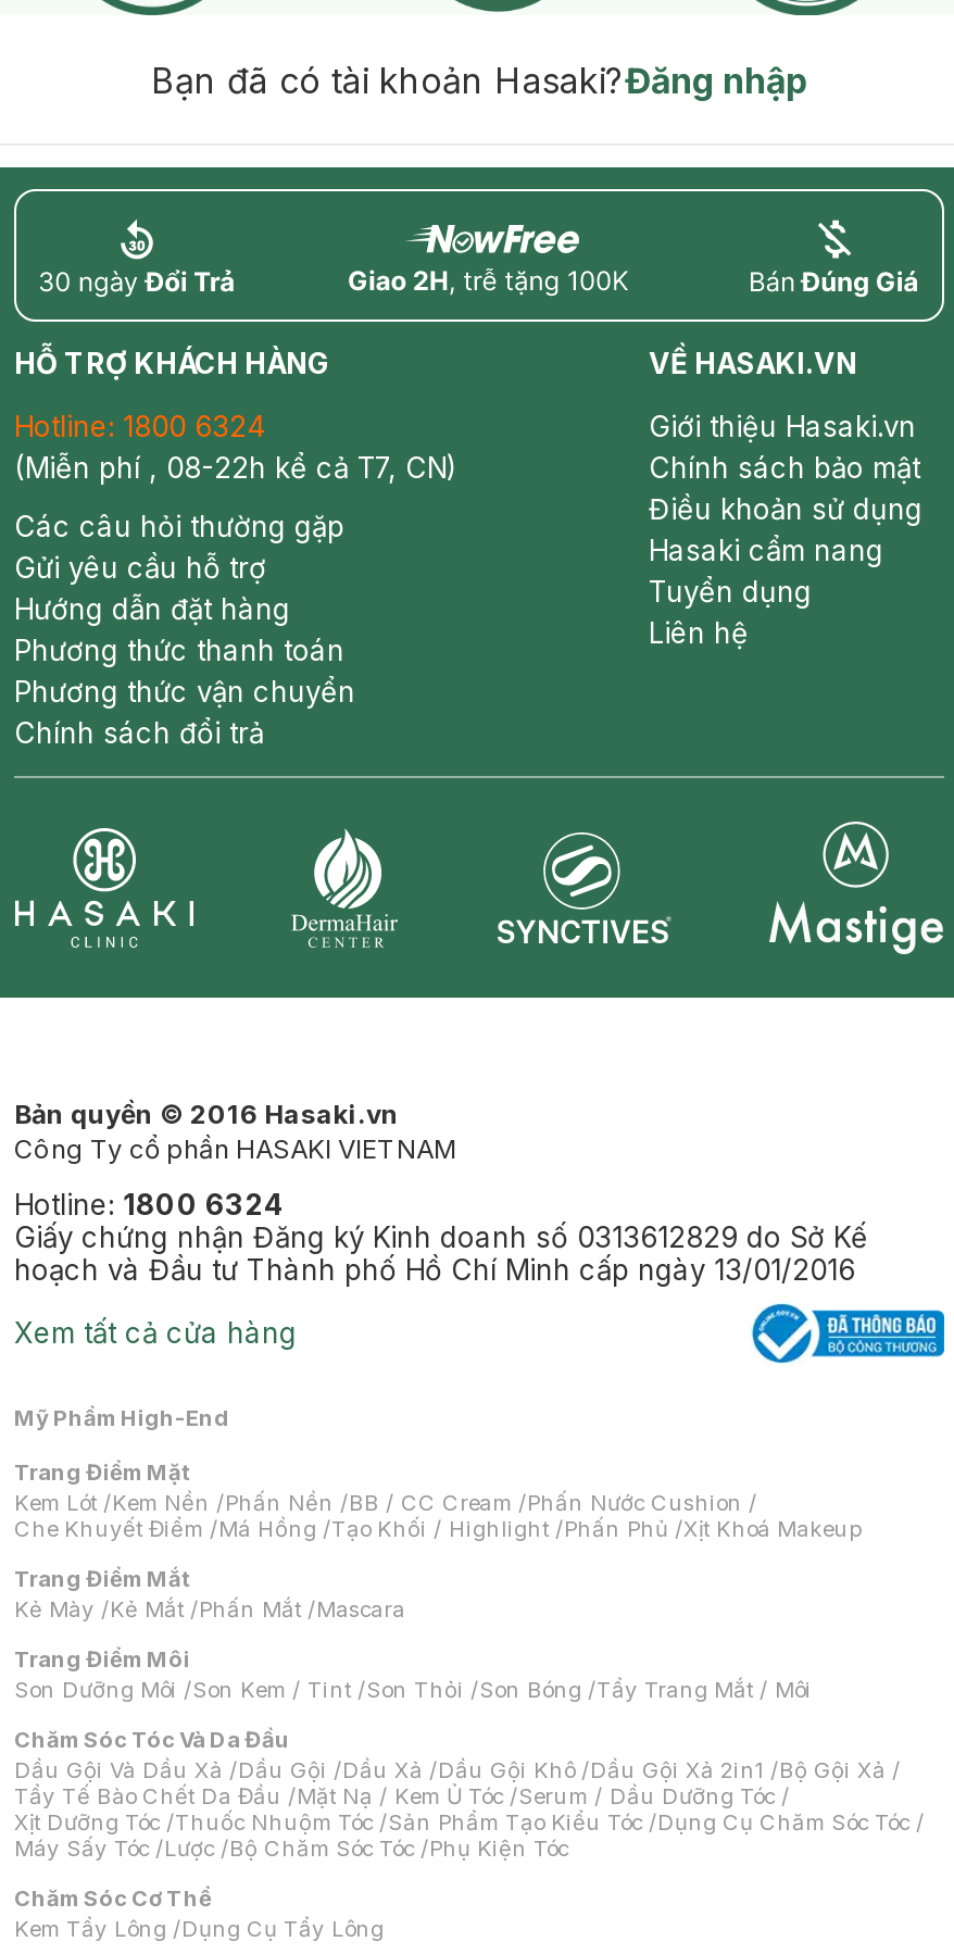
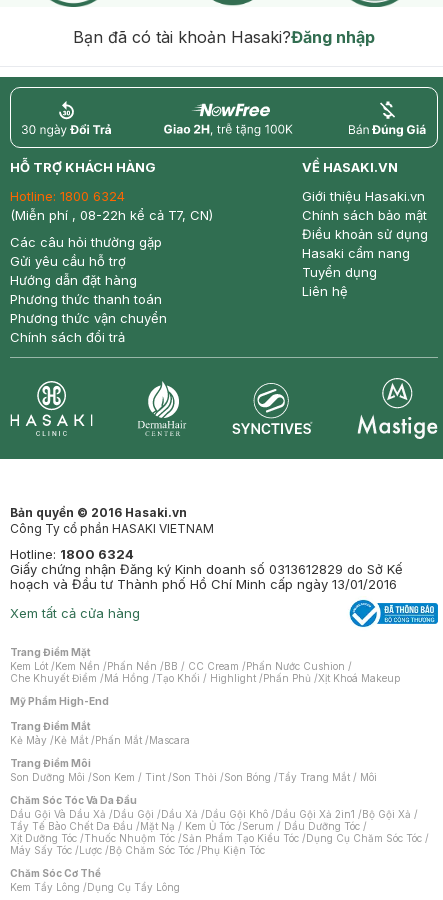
moved down: Mỹ Phẩm High-End

moved up: Trang Điểm Mặt | Kem Lót /Kem Nền /Phấn Nền /BB / CC Cream /Phấn Nước Cushion / | Che Khuyết Điểm /Má Hồng /Tạo Khối / Highlight /Phấn Phủ /Xịt Khoá Makeup
